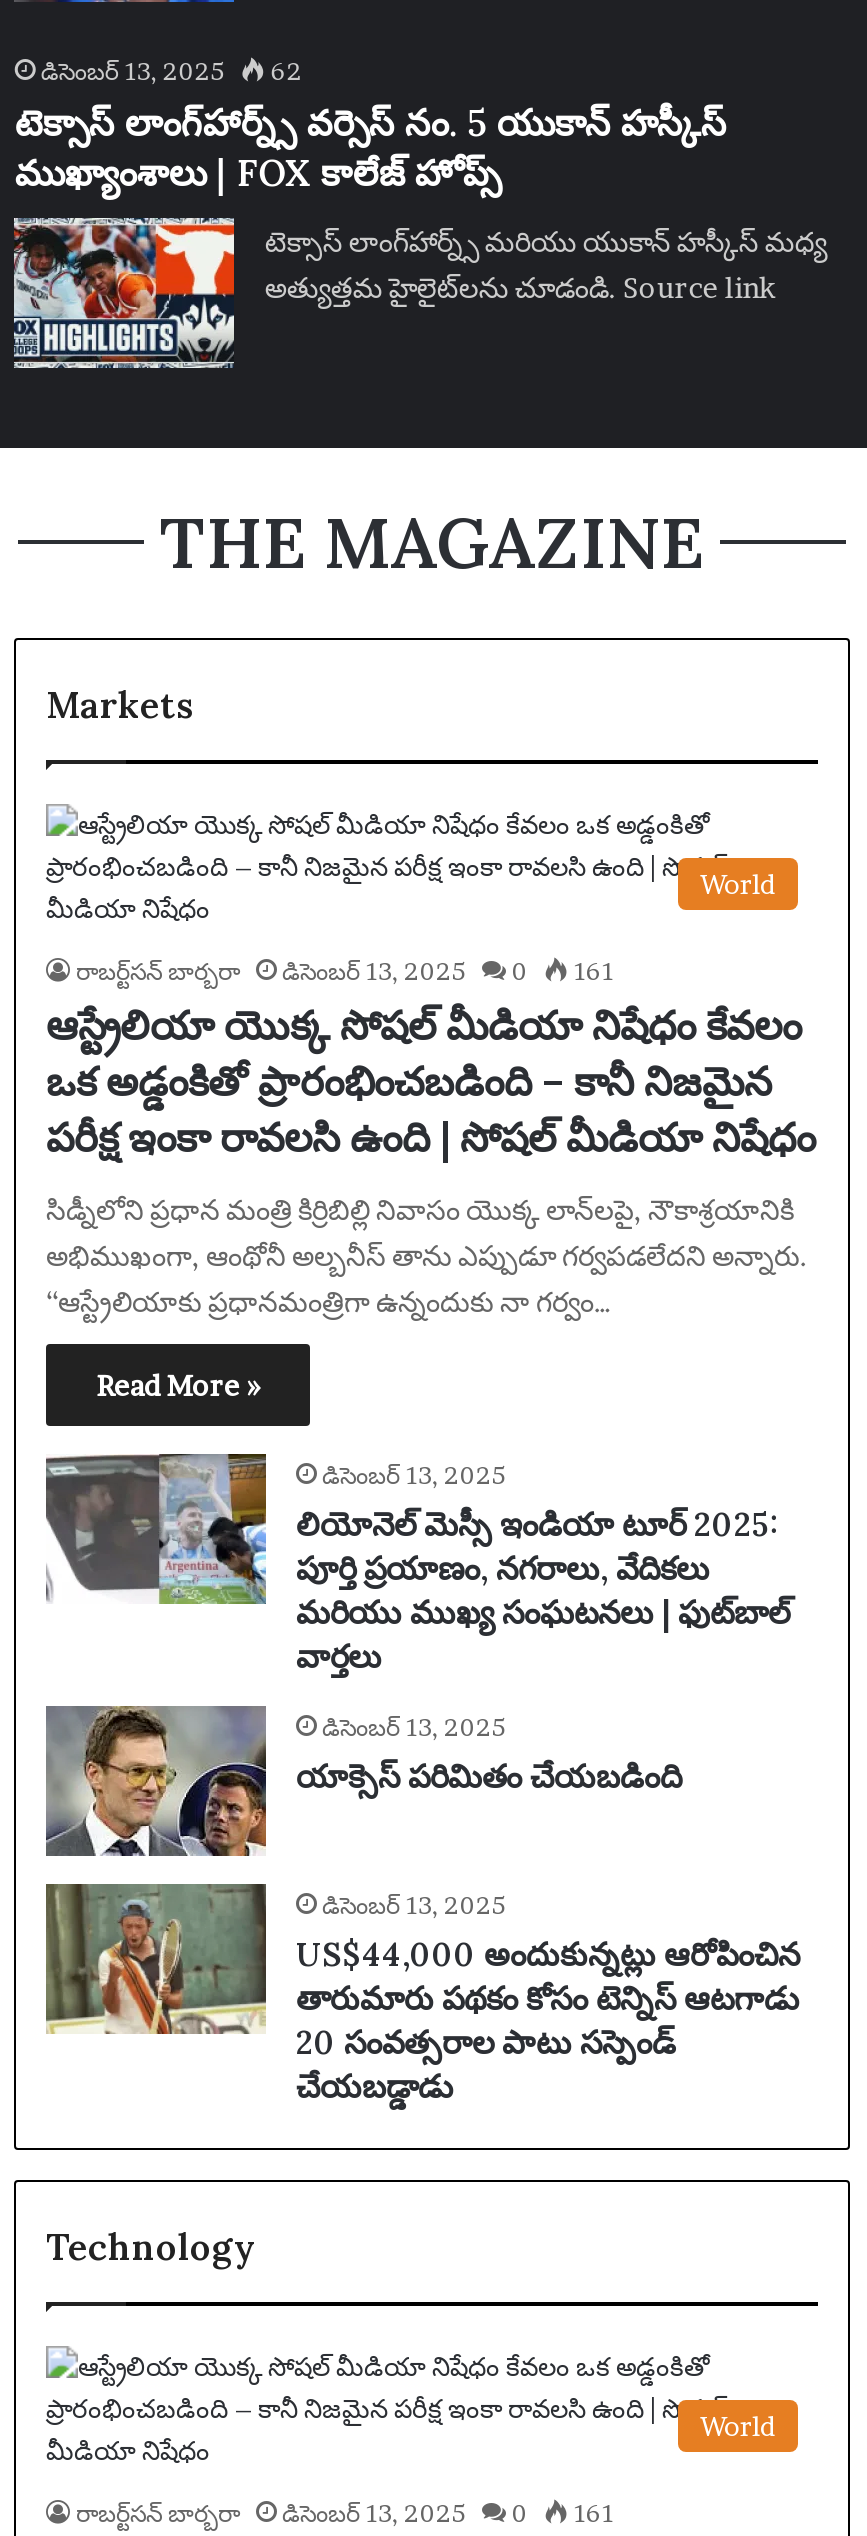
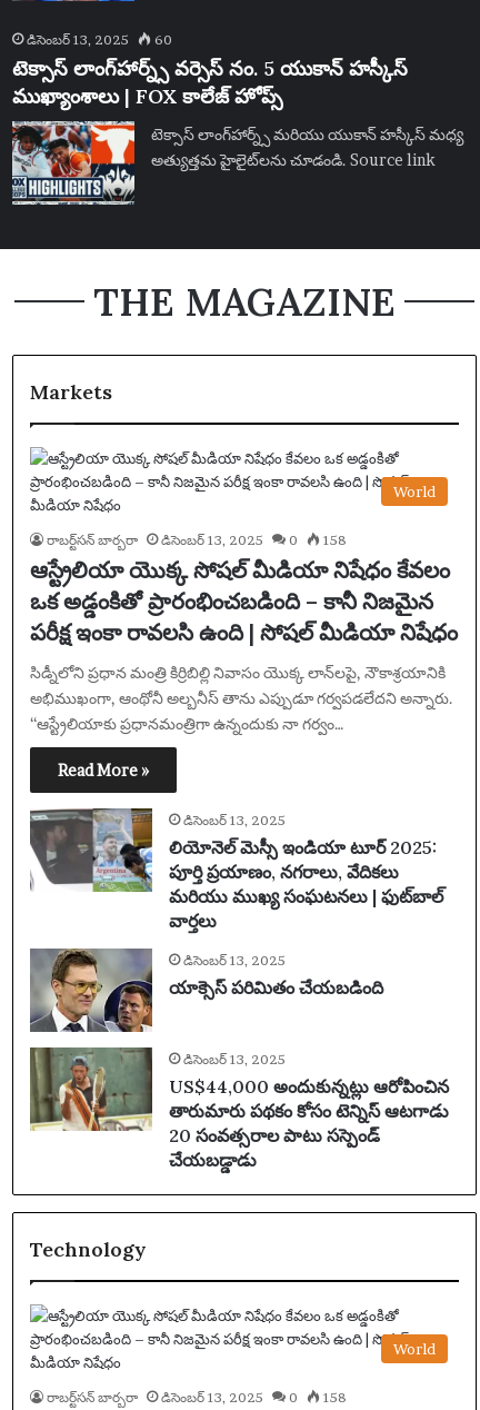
- డిసెంబర్ 13, 2025 62
+ డిసెంబర్ 13, 2025 60

- రాబర్ట్‌సన్ బార్బరా డిసెంబర్ 13, 2025 0 161
+ రాబర్ట్‌సన్ బార్బరా డిసెంబర్ 13, 2025 0 158

- రాబర్ట్‌సన్ బార్బరా డిసెంబర్ 13, 2025 0 161
+ రాబర్ట్‌సన్ బార్బరా డిసెంబర్ 13, 2025 0 158
